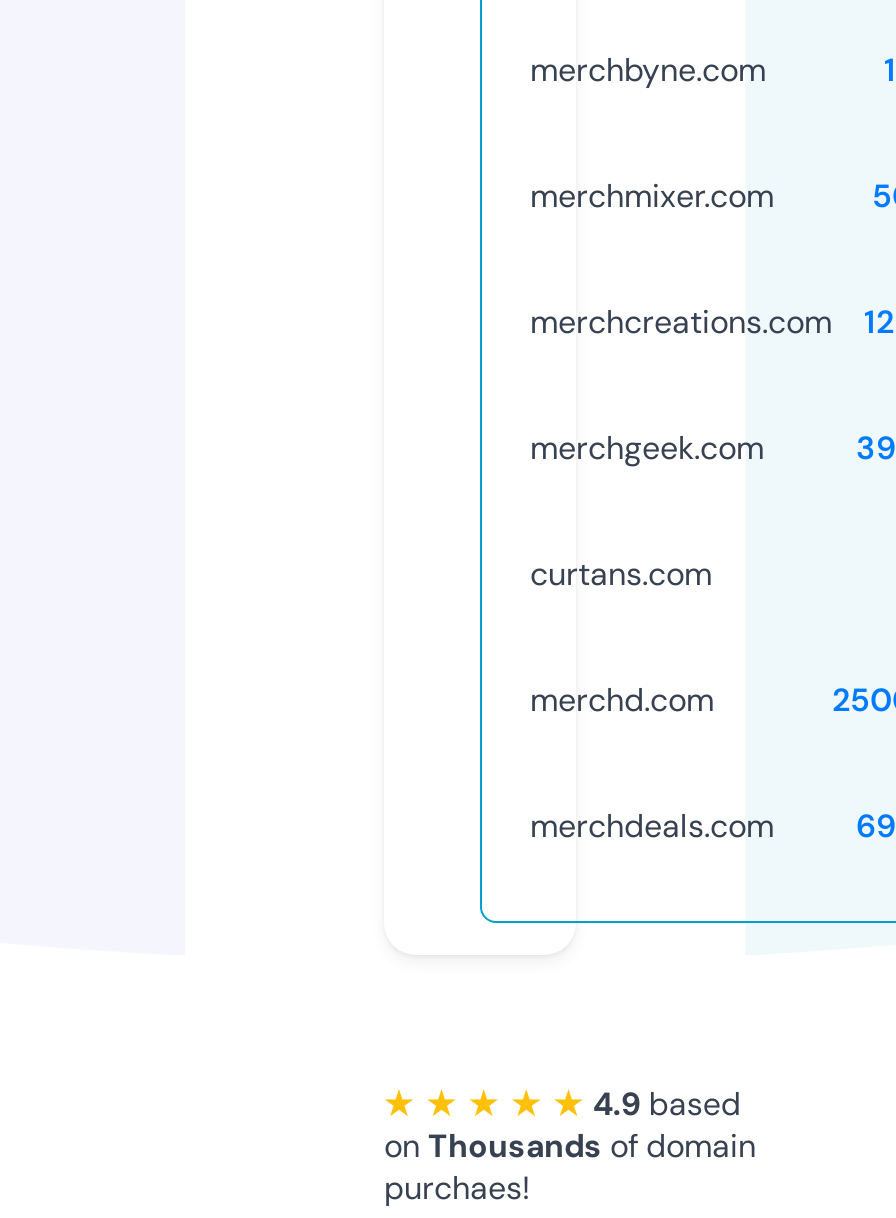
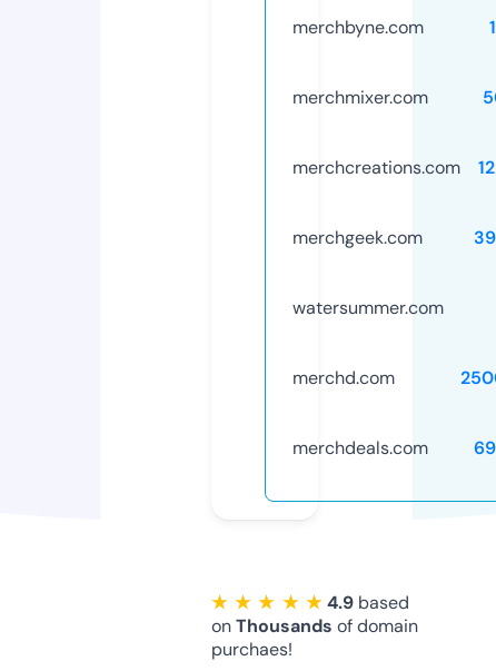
- curtans.com
+ watersummer.com
